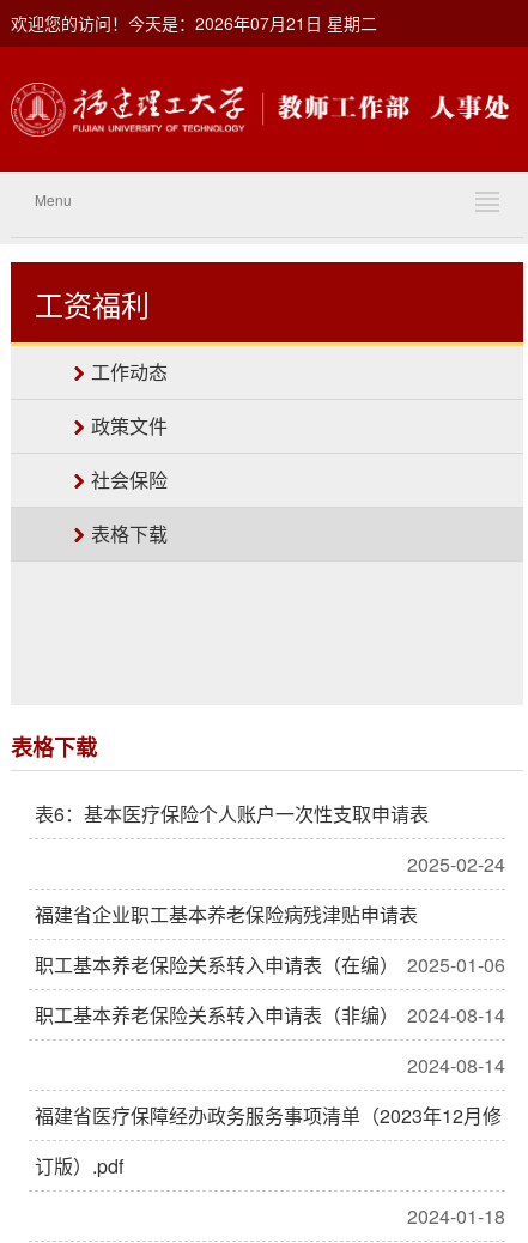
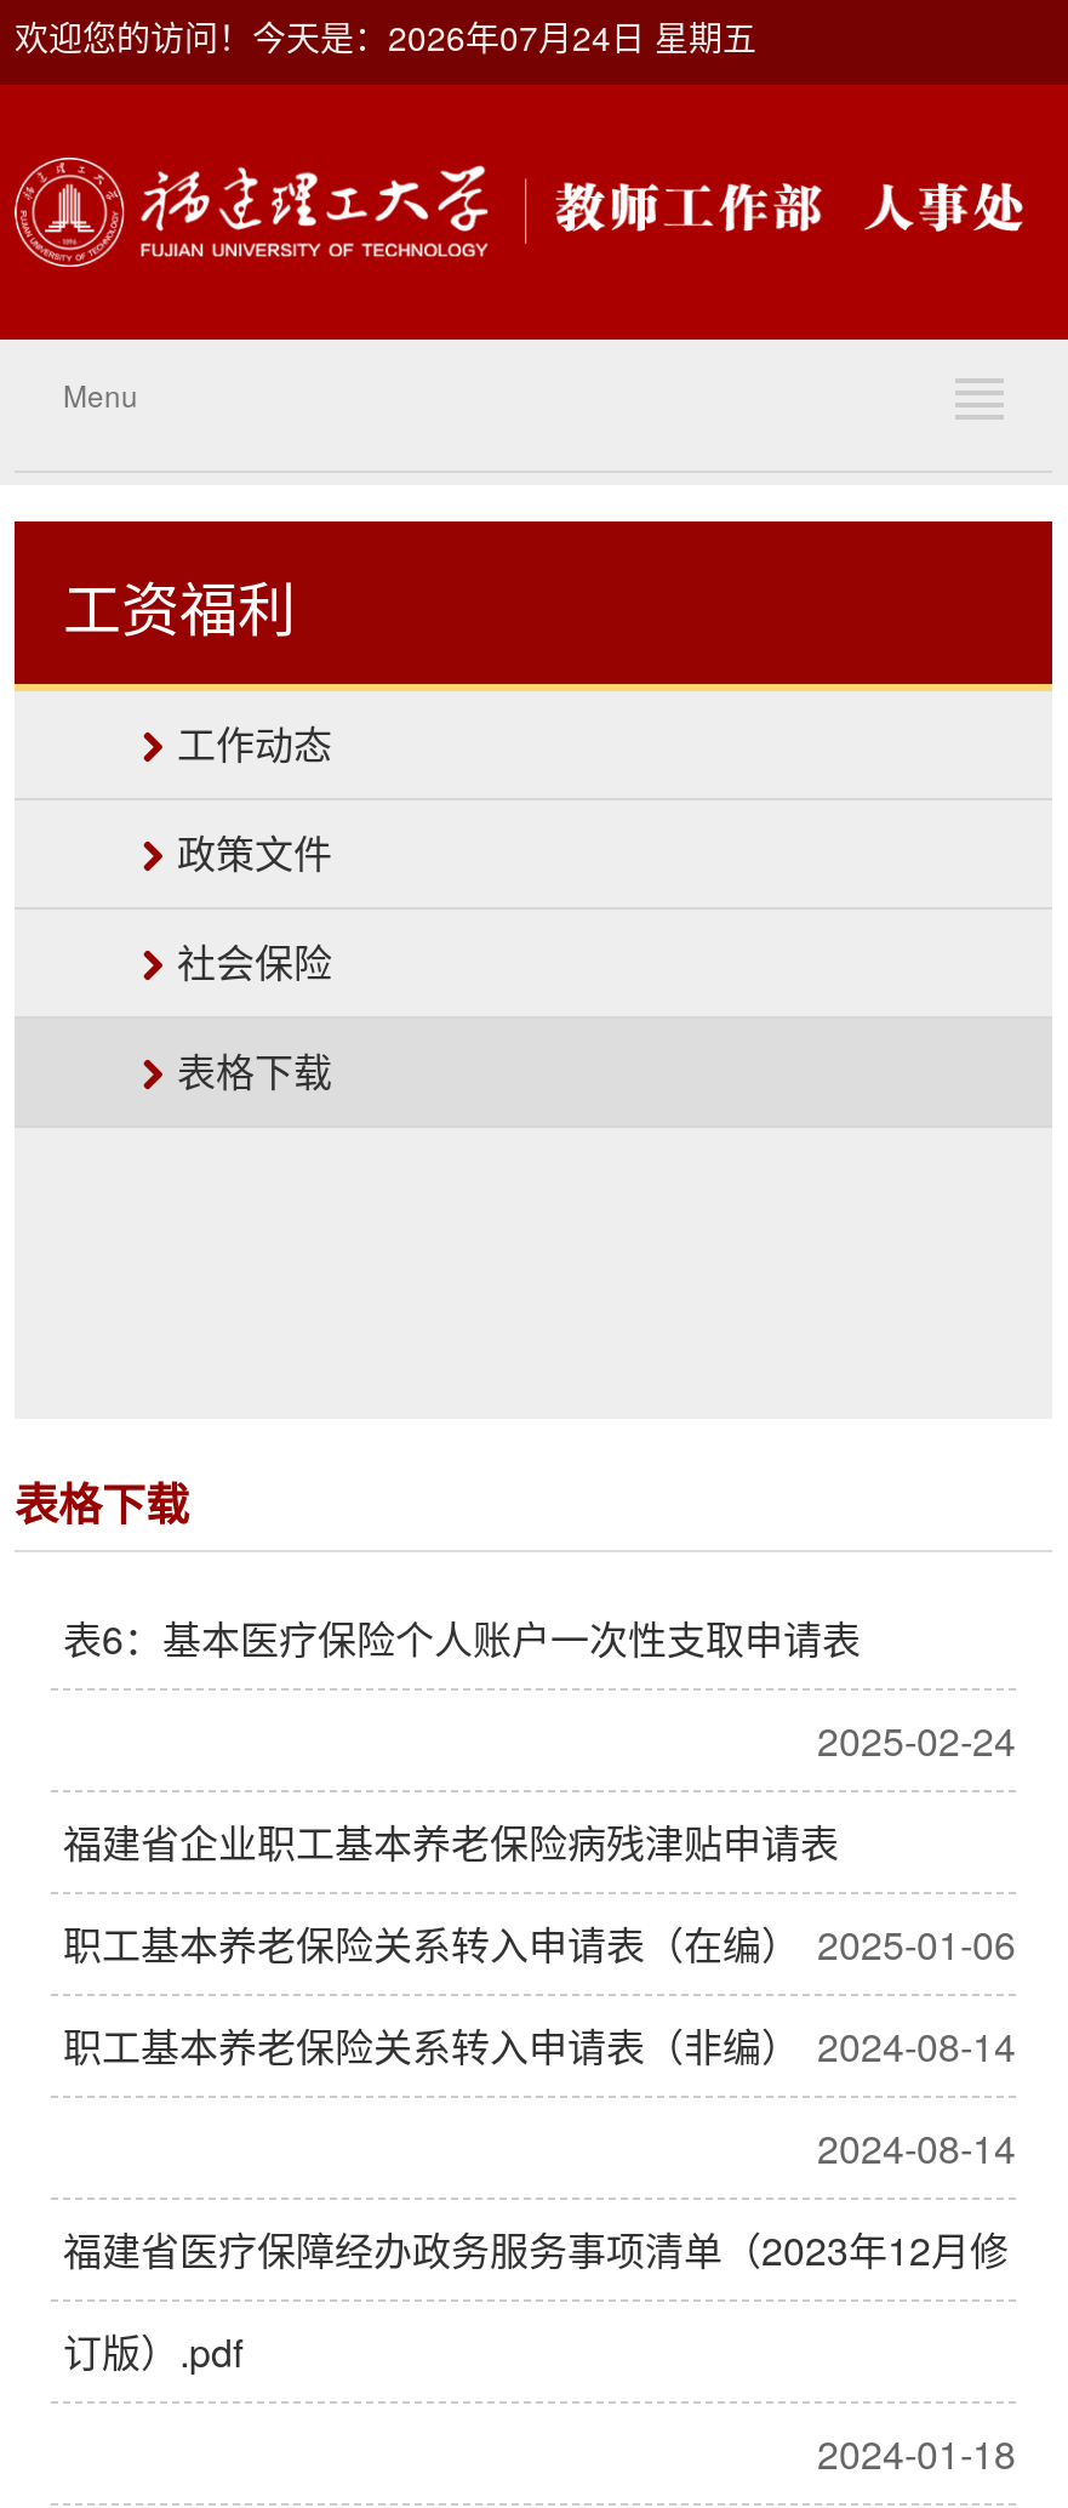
- 欢迎您的访问！今天是：2026年07月21日 星期二
+ 欢迎您的访问！今天是：2026年07月24日 星期五
